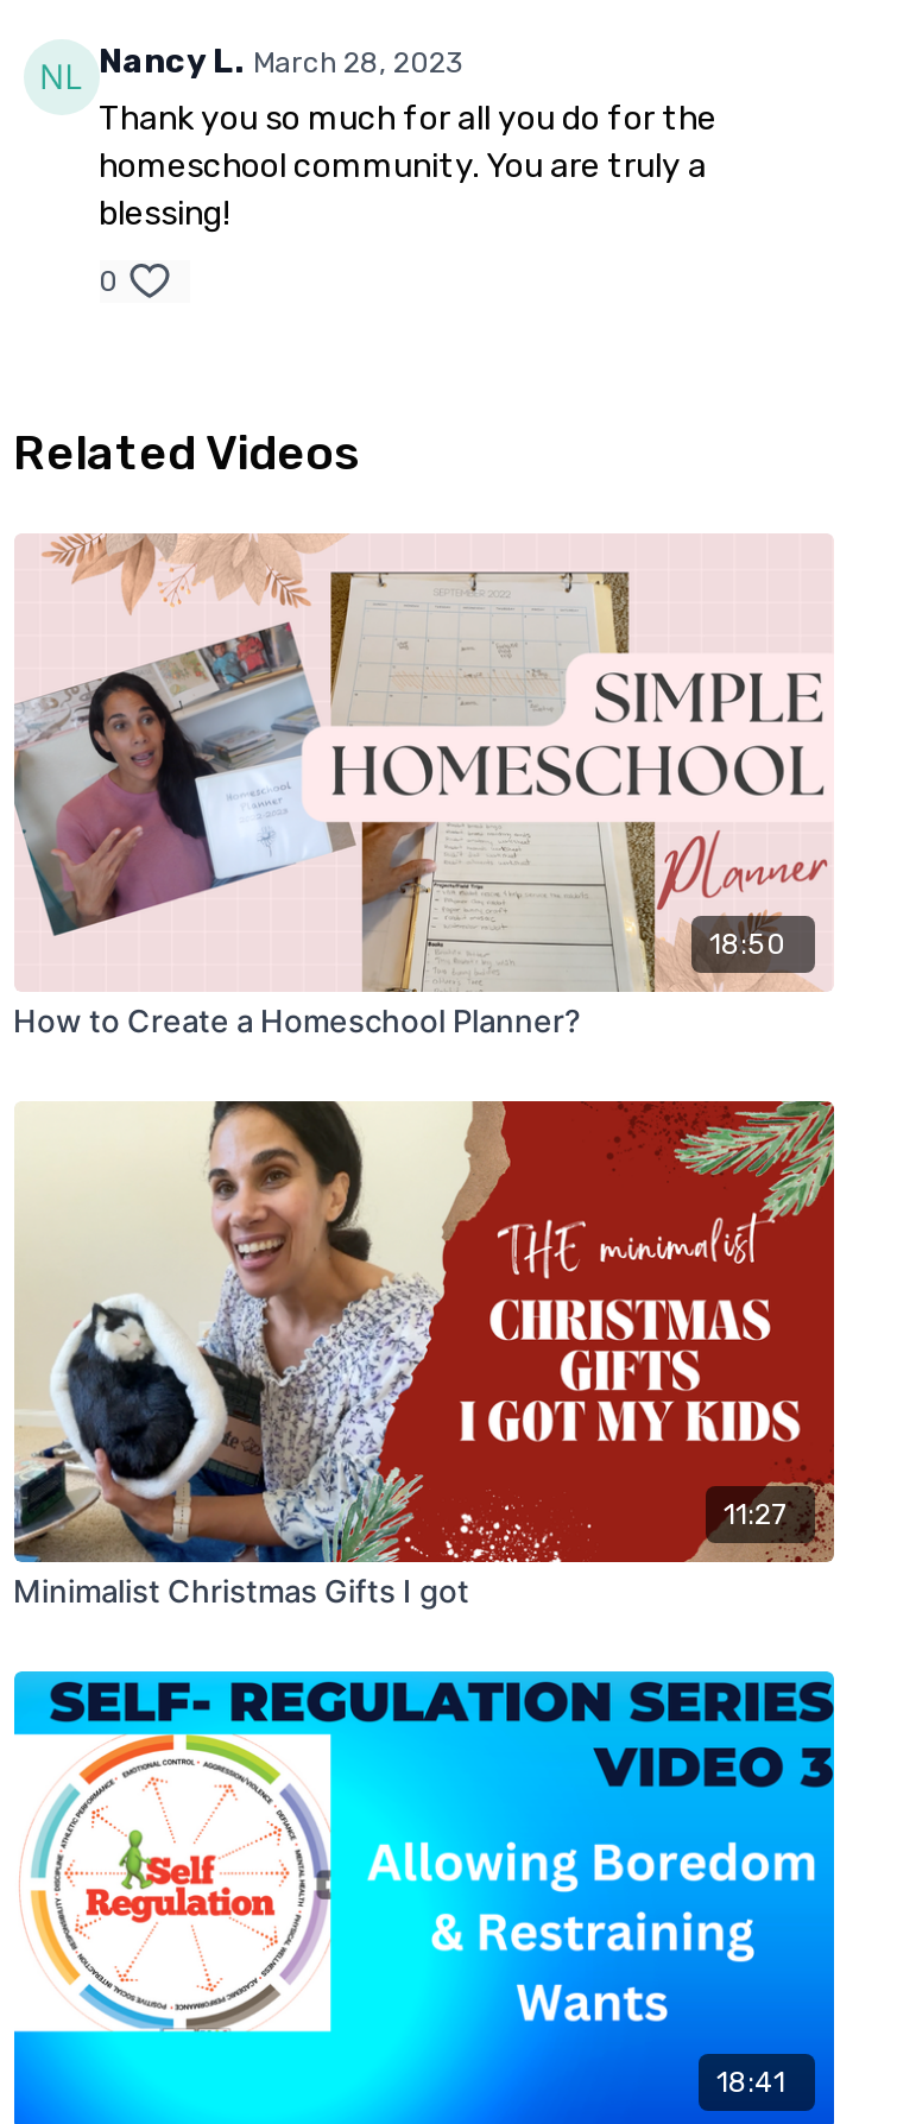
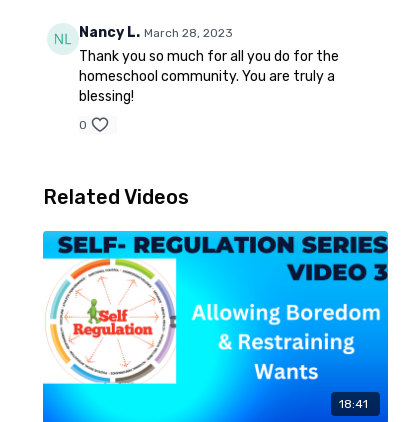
- [image]
- 18:50
- How to Create a Homeschool Planner?

- [image]
- 11:27
- Minimalist Christmas Gifts I got
